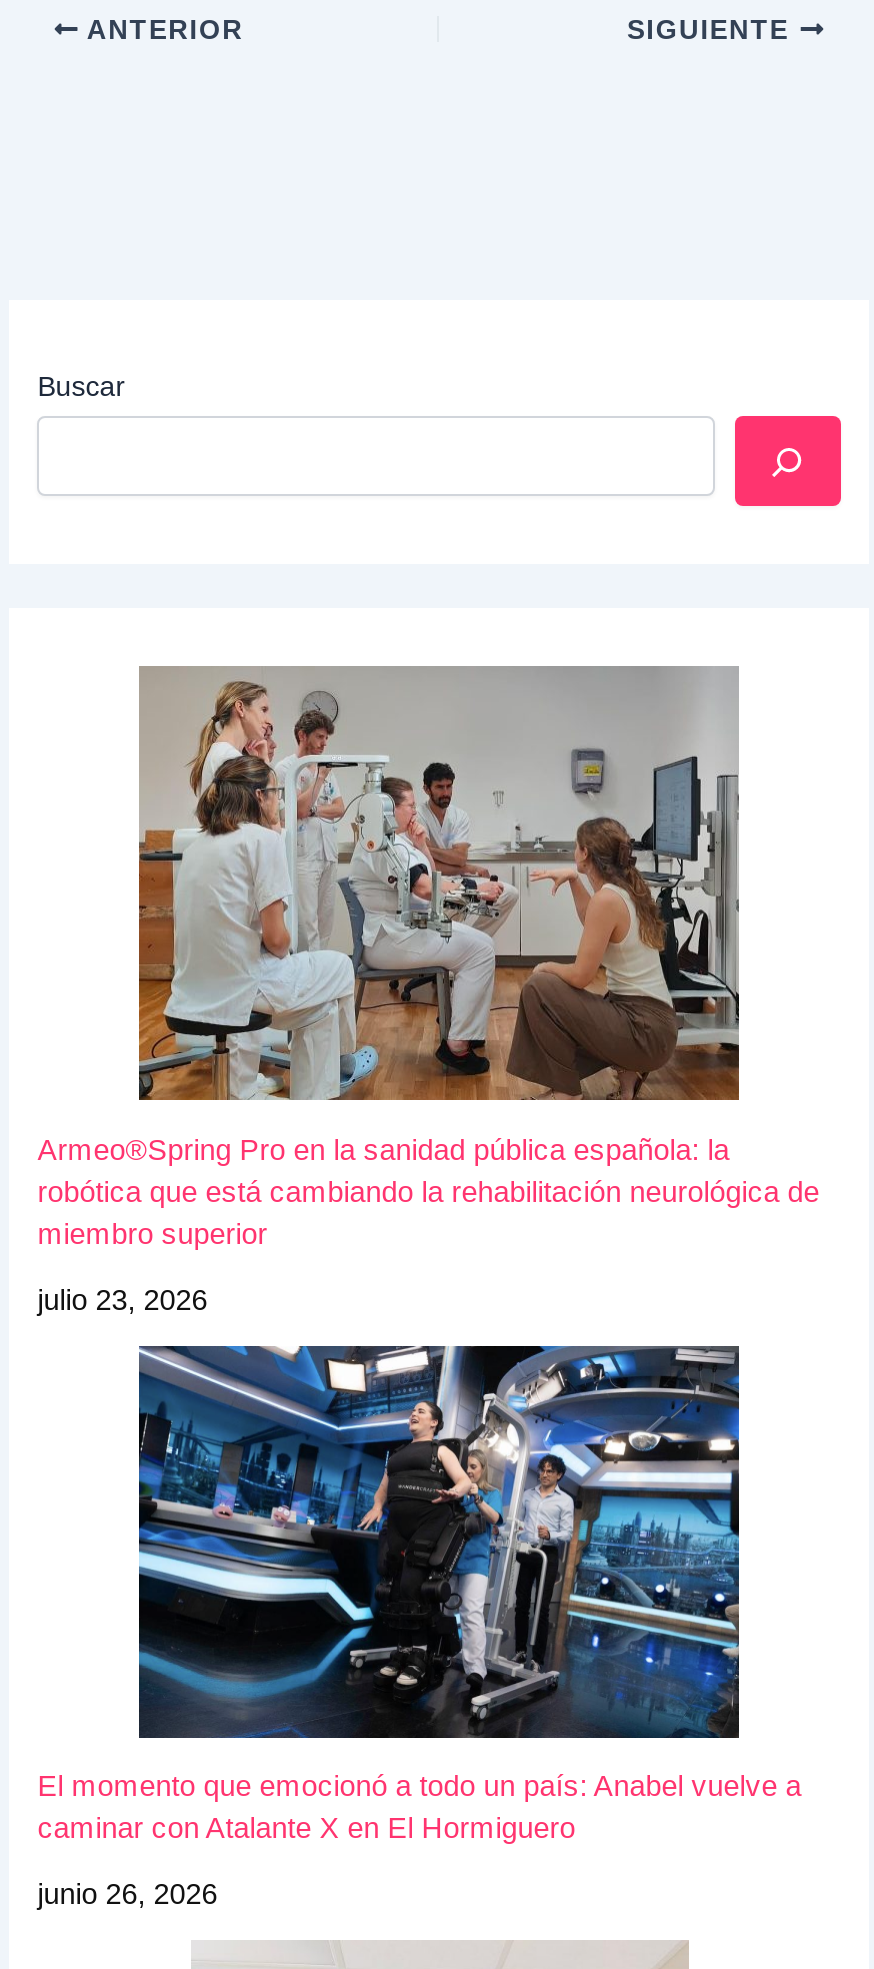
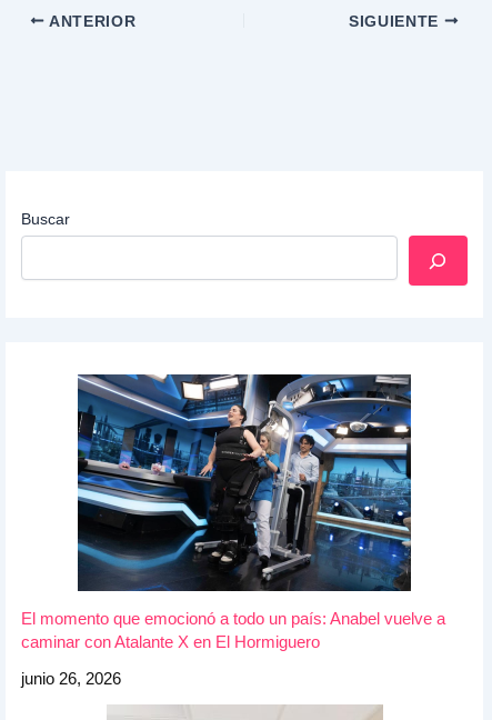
- [image]
- Armeo®Spring Pro en la sanidad pública española: la
- robótica que está cambiando la rehabilitación neurológica de
- miembro superior
- julio 23, 2026
